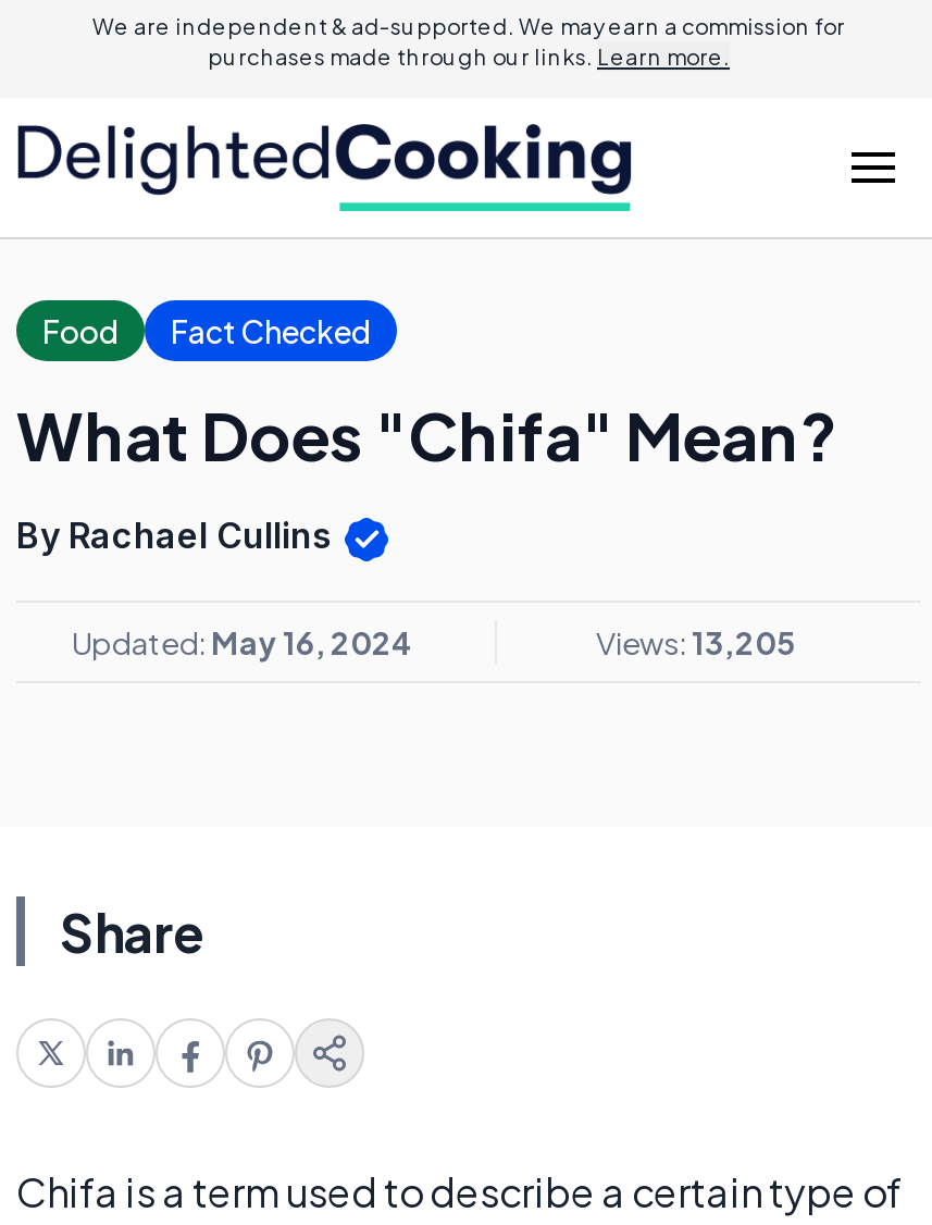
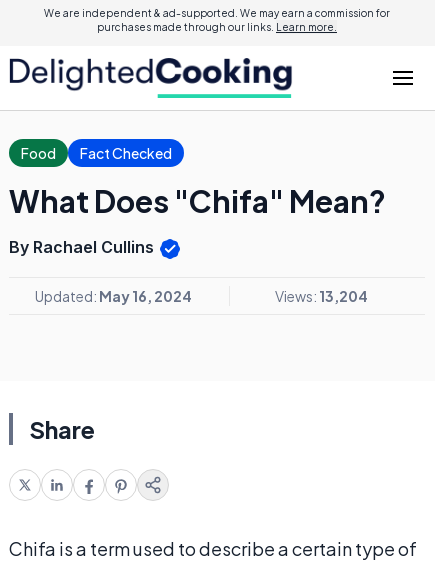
- Views: 13,205
+ Views: 13,204
